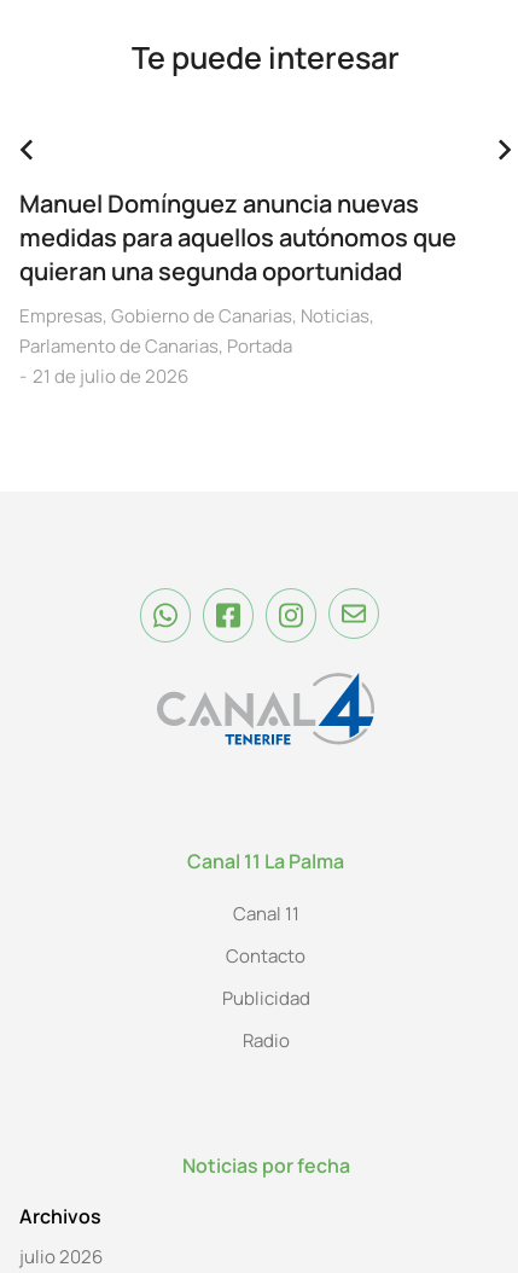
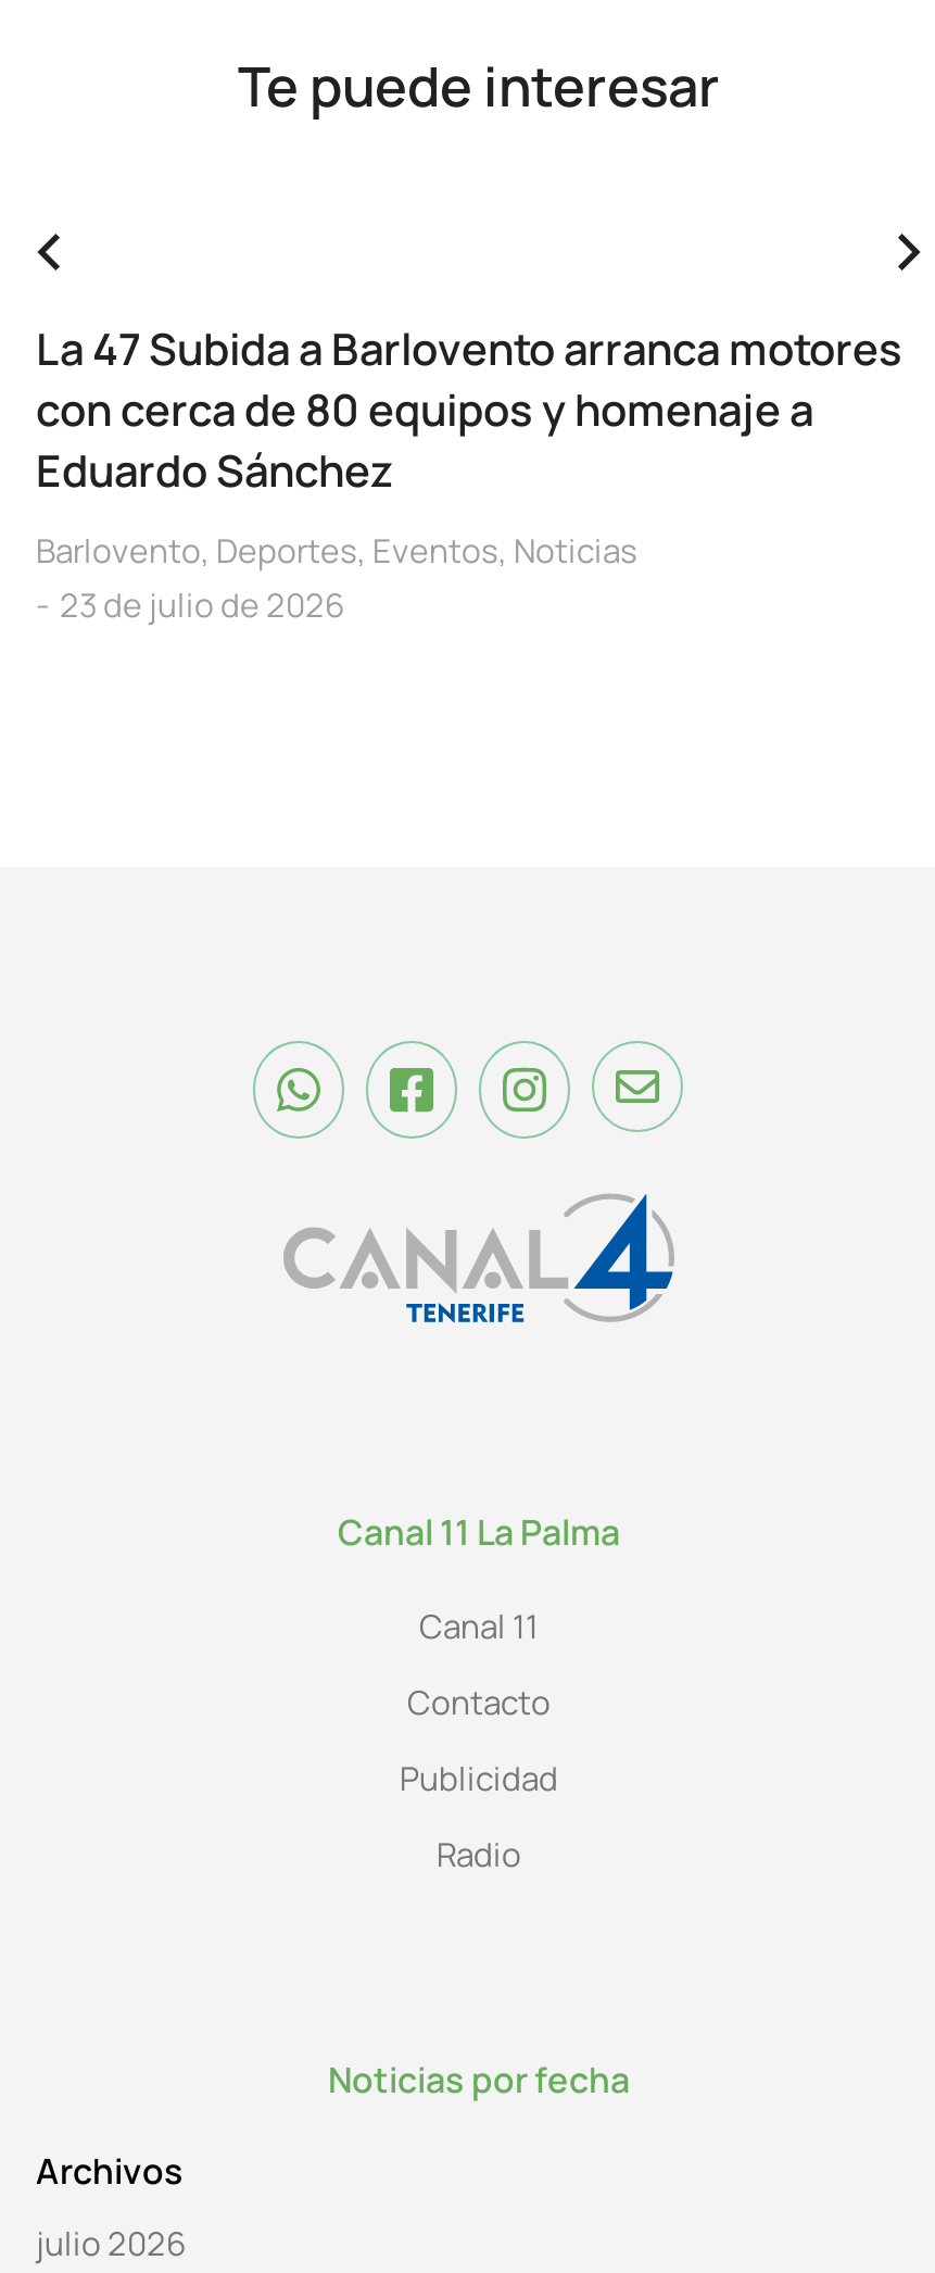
- Manuel Domínguez anuncia nuevas
- medidas para aquellos autónomos que
- quieran una segunda oportunidad
+ La 47 Subida a Barlovento arranca motores
+ con cerca de 80 equipos y homenaje a
+ Eduardo Sánchez

- Empresas, Gobierno de Canarias, Noticias,
- Parlamento de Canarias, Portada
- 21 de julio de 2026
+ Barlovento, Deportes, Eventos, Noticias
+ 23 de julio de 2026
